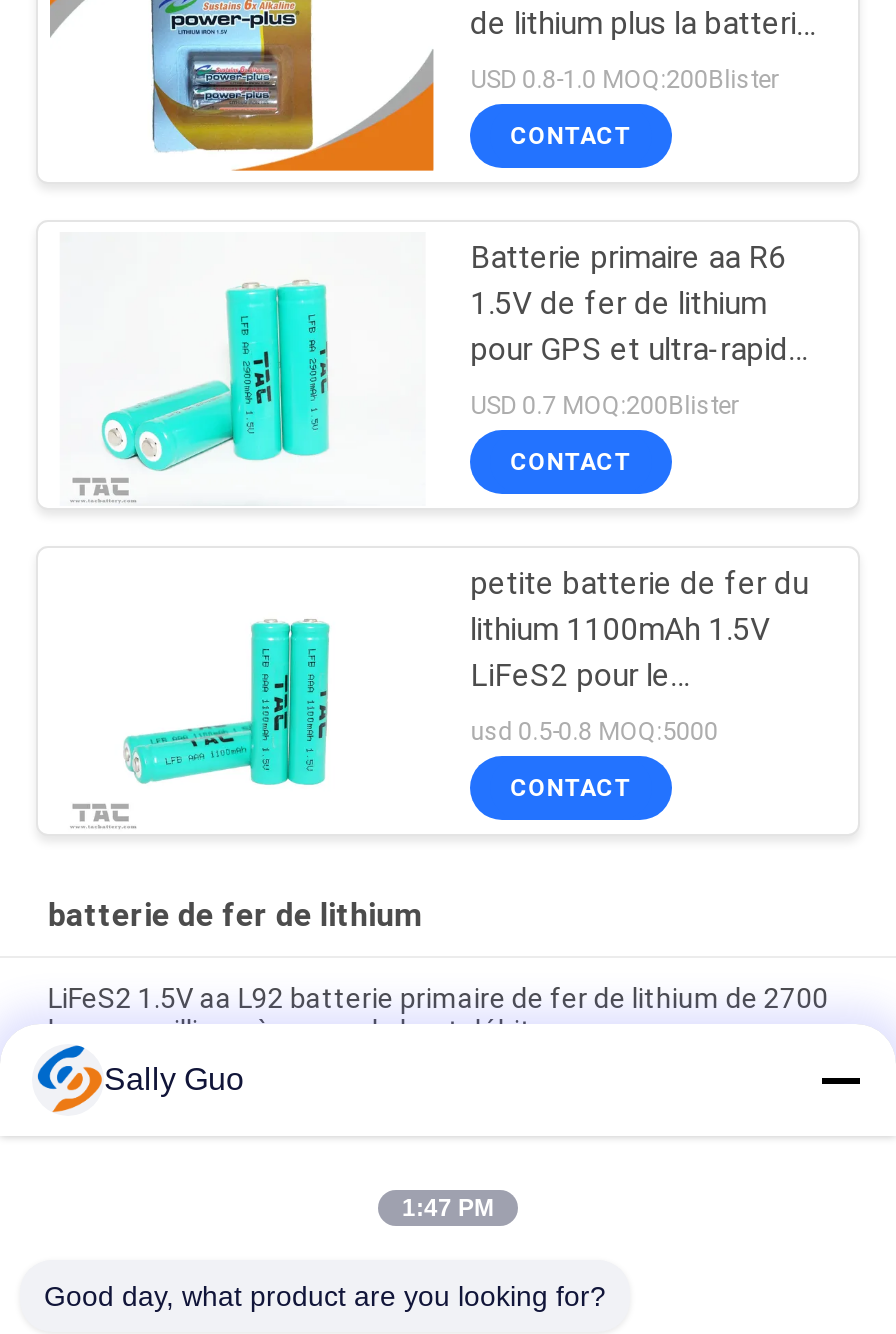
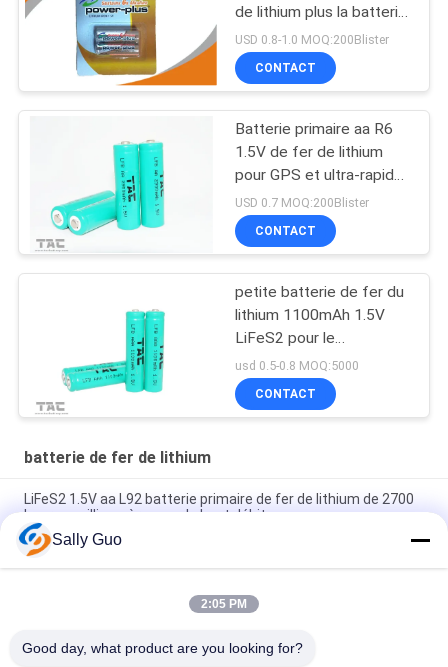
- 1:47 PM
+ 2:05 PM
